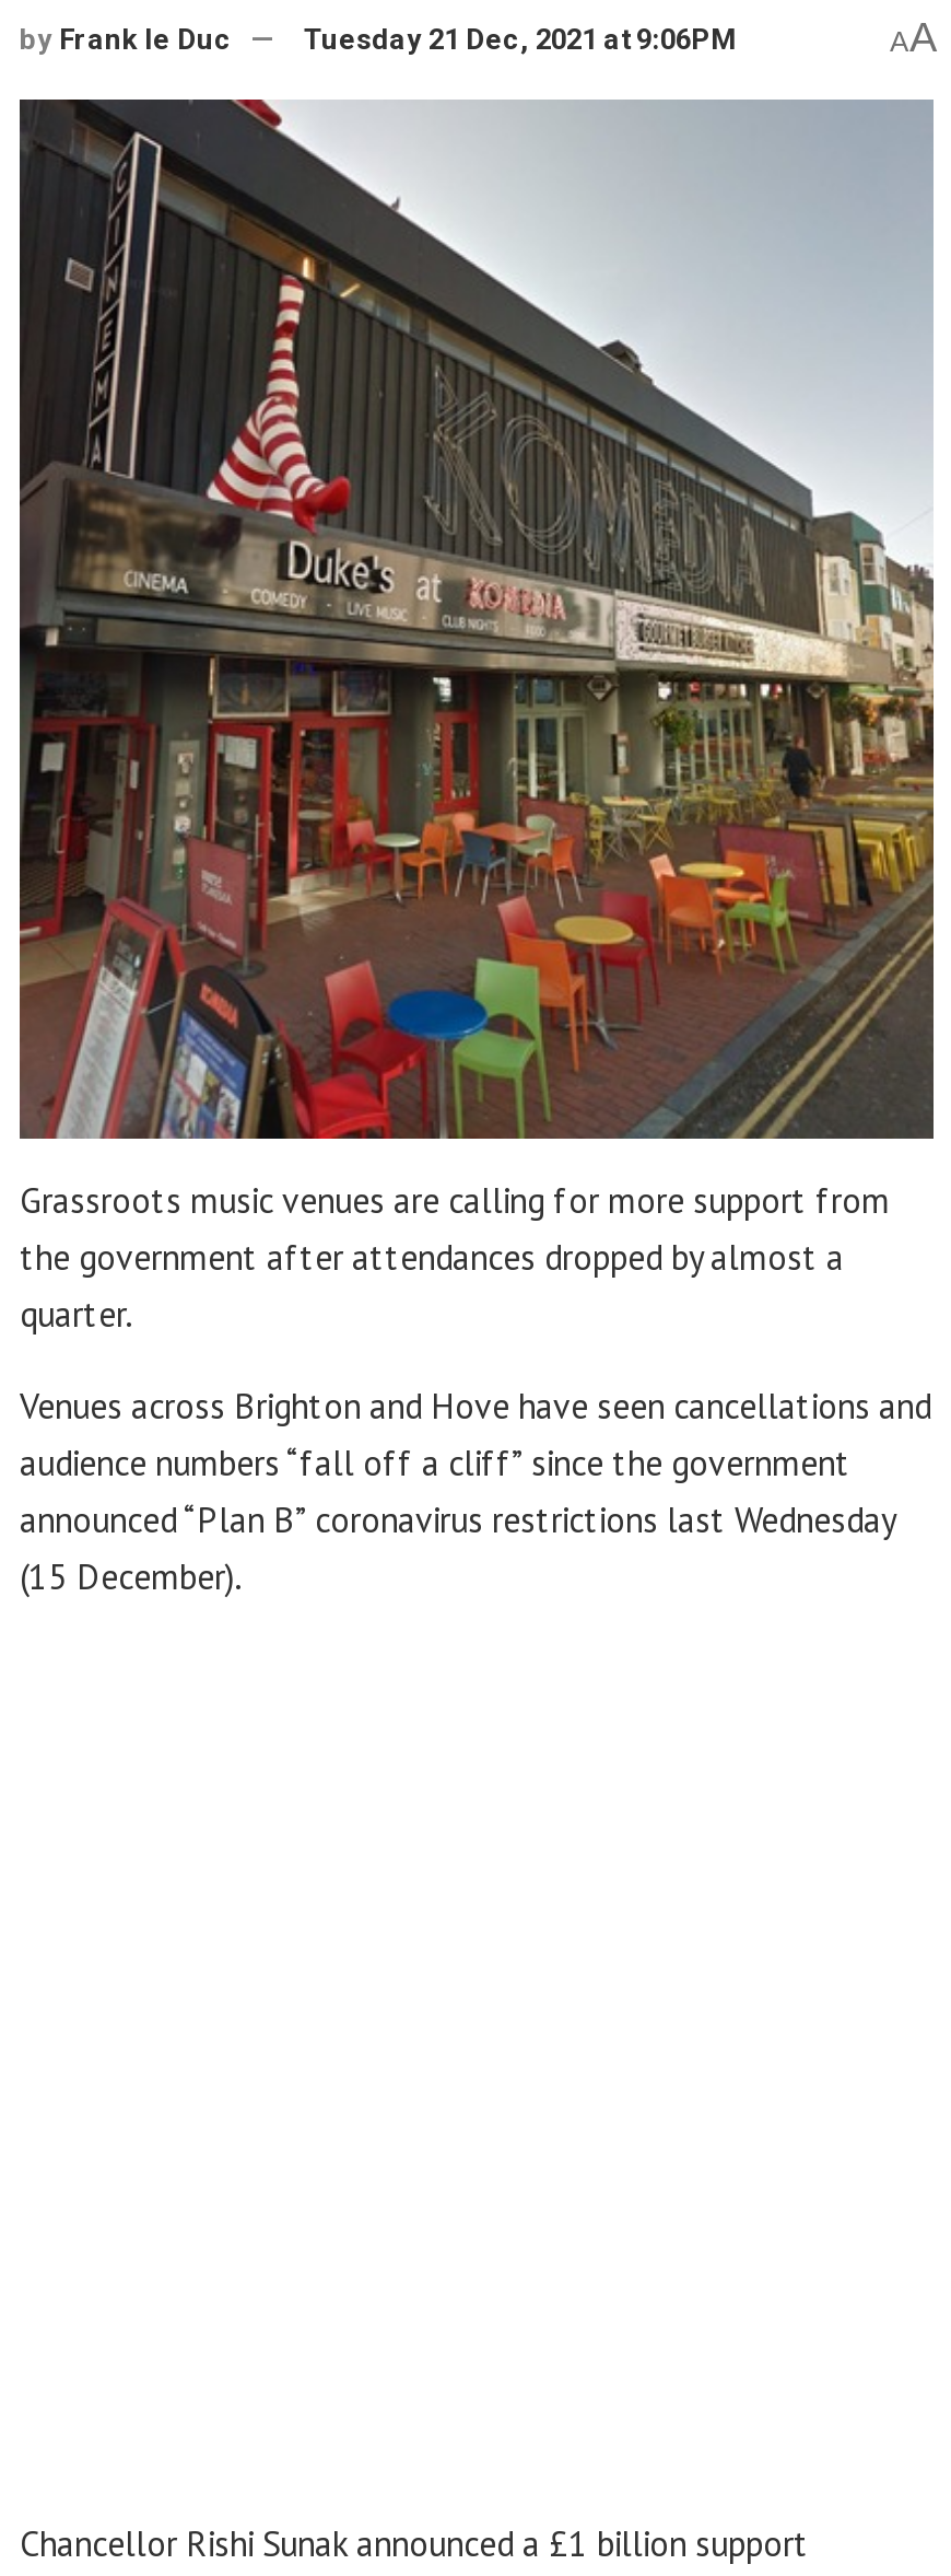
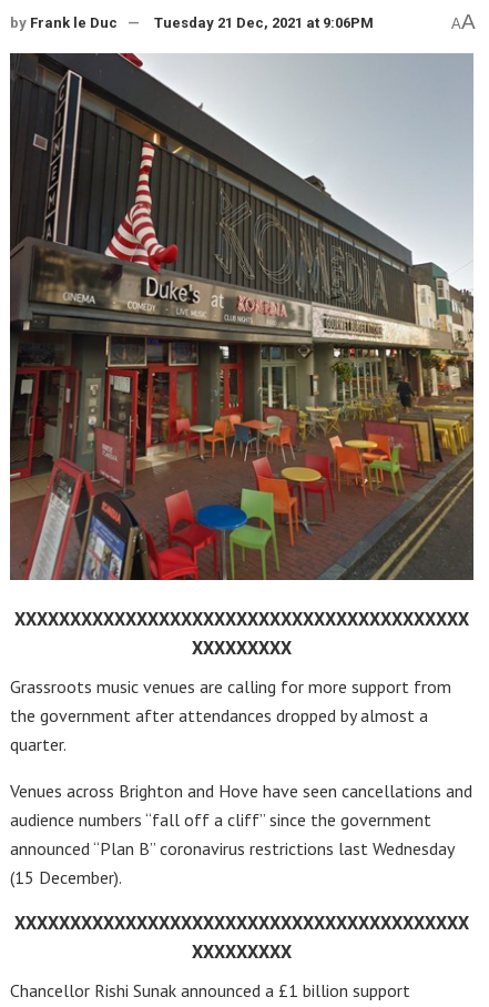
+ XXXXXXXXXXXXXXXXXXXXXXXXXXXXXXXXXXXXXXXXX
+ XXXXXXXXX

moved down: Grassroots music venues are calling for more support from | the government after attendances dropped by almost a | quarter. | Venues across Brighton and Hove have seen cancellations and | audience numbers “fall off a cliff” since the government | announced “Plan B” coronavirus restrictions last Wednesday | (15 December).

+ XXXXXXXXXXXXXXXXXXXXXXXXXXXXXXXXXXXXXXXXX
+ XXXXXXXXX
